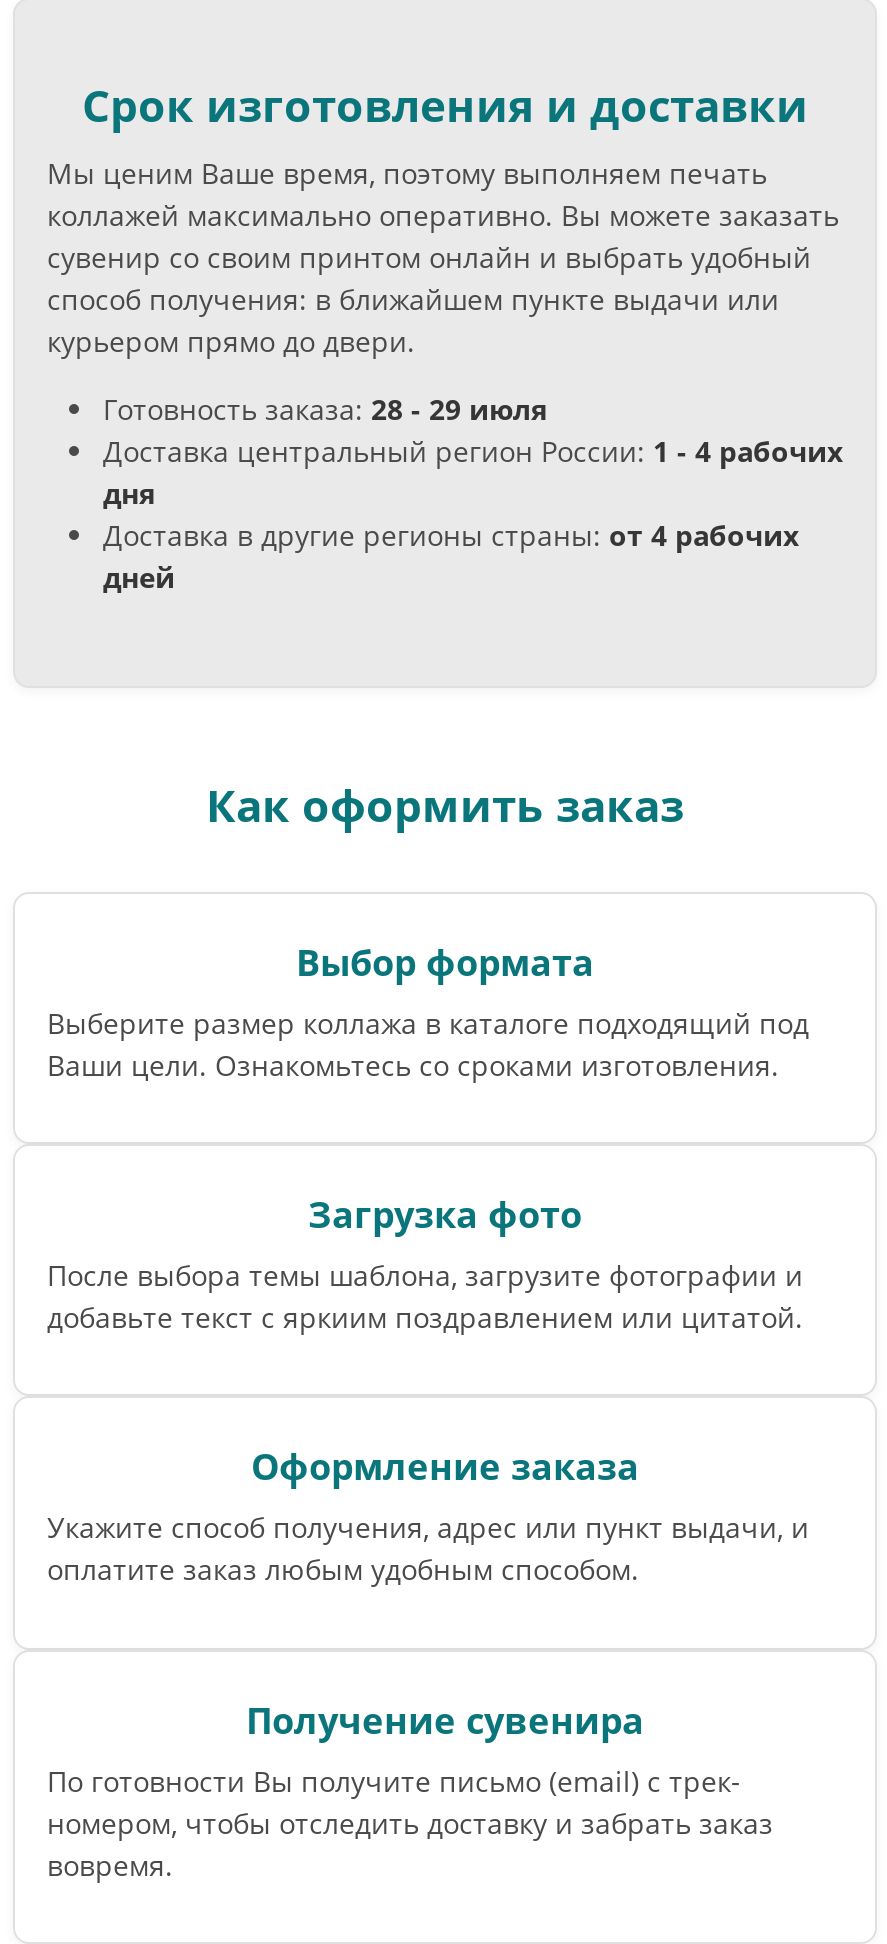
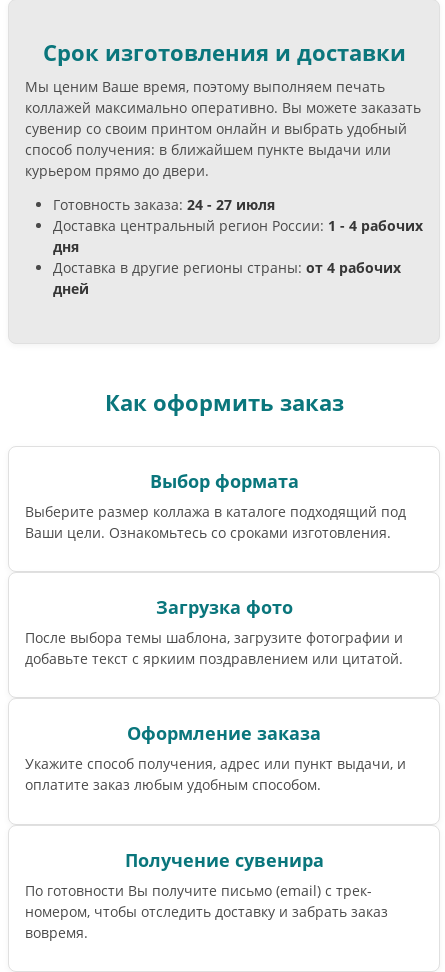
- Готовность заказа: 28 - 29 июля
+ Готовность заказа: 24 - 27 июля
